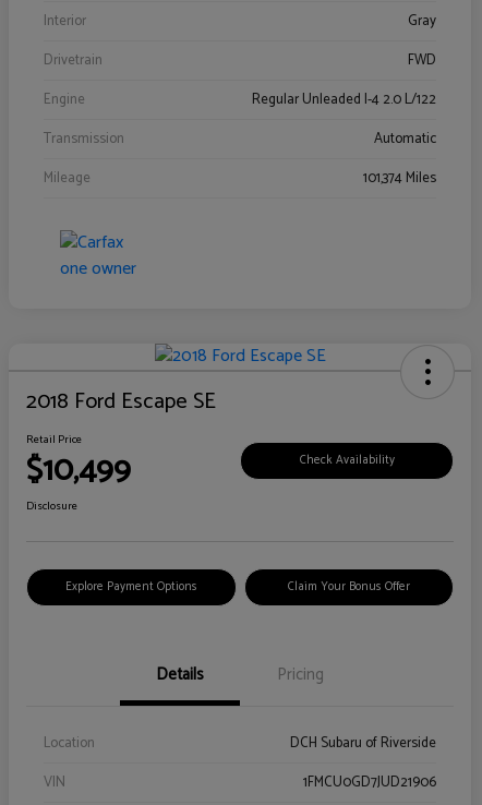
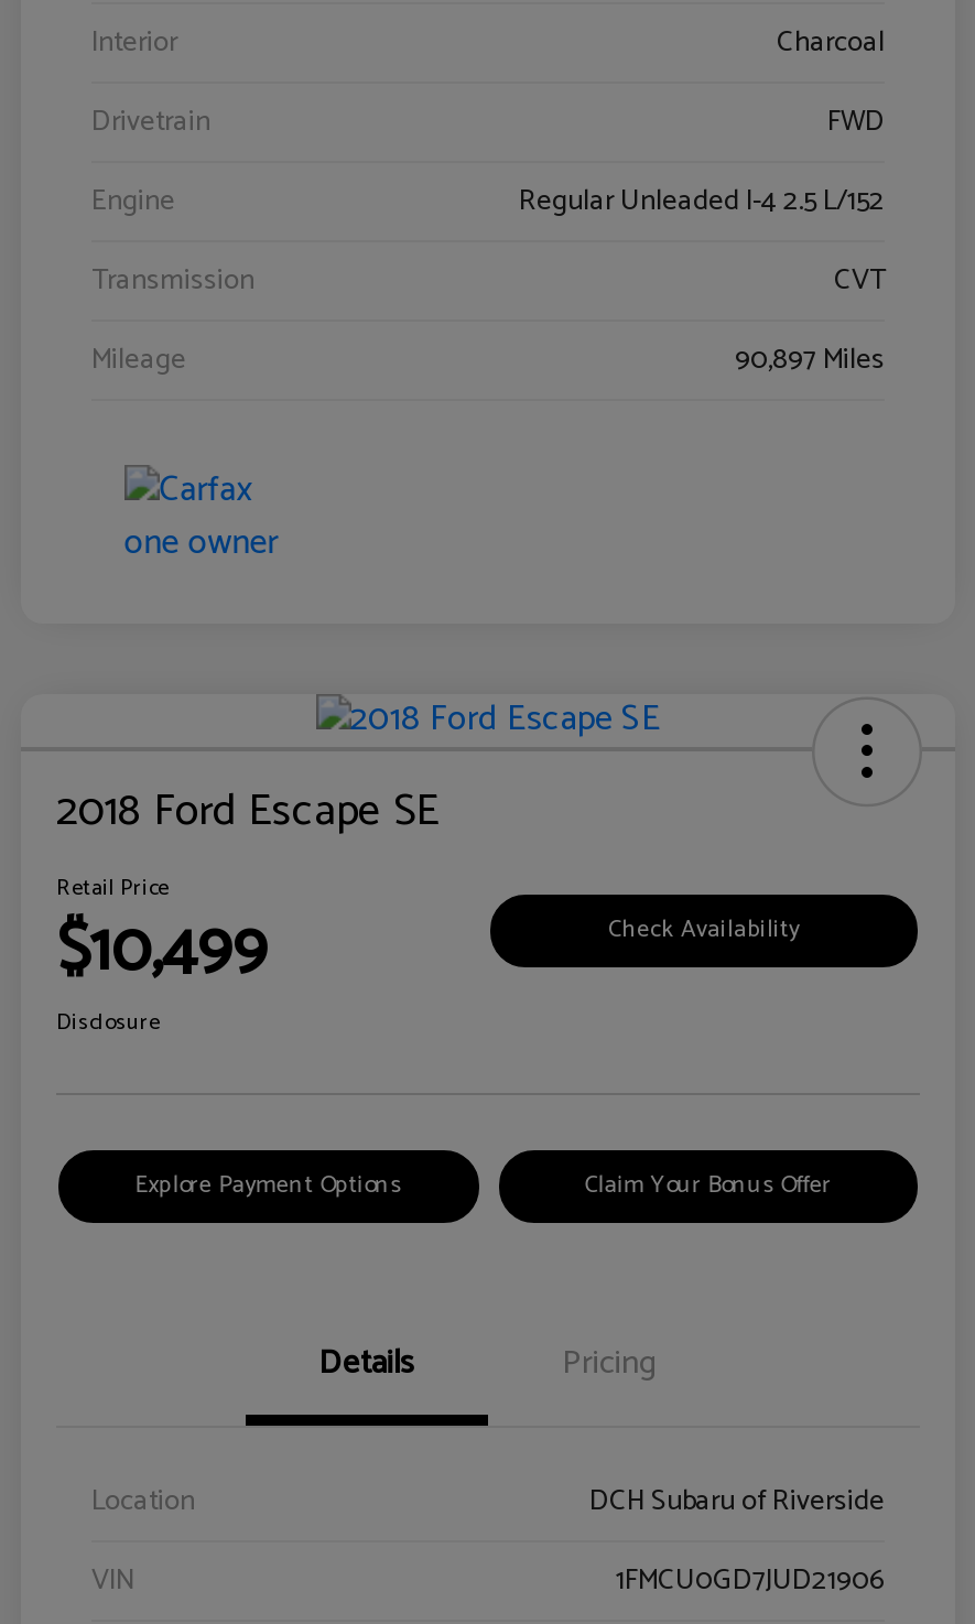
- Gray
+ Charcoal

- Regular Unleaded I-4 2.0 L/122
+ Regular Unleaded I-4 2.5 L/152

- Automatic
+ CVT

- 101,374 Miles
+ 90,897 Miles
